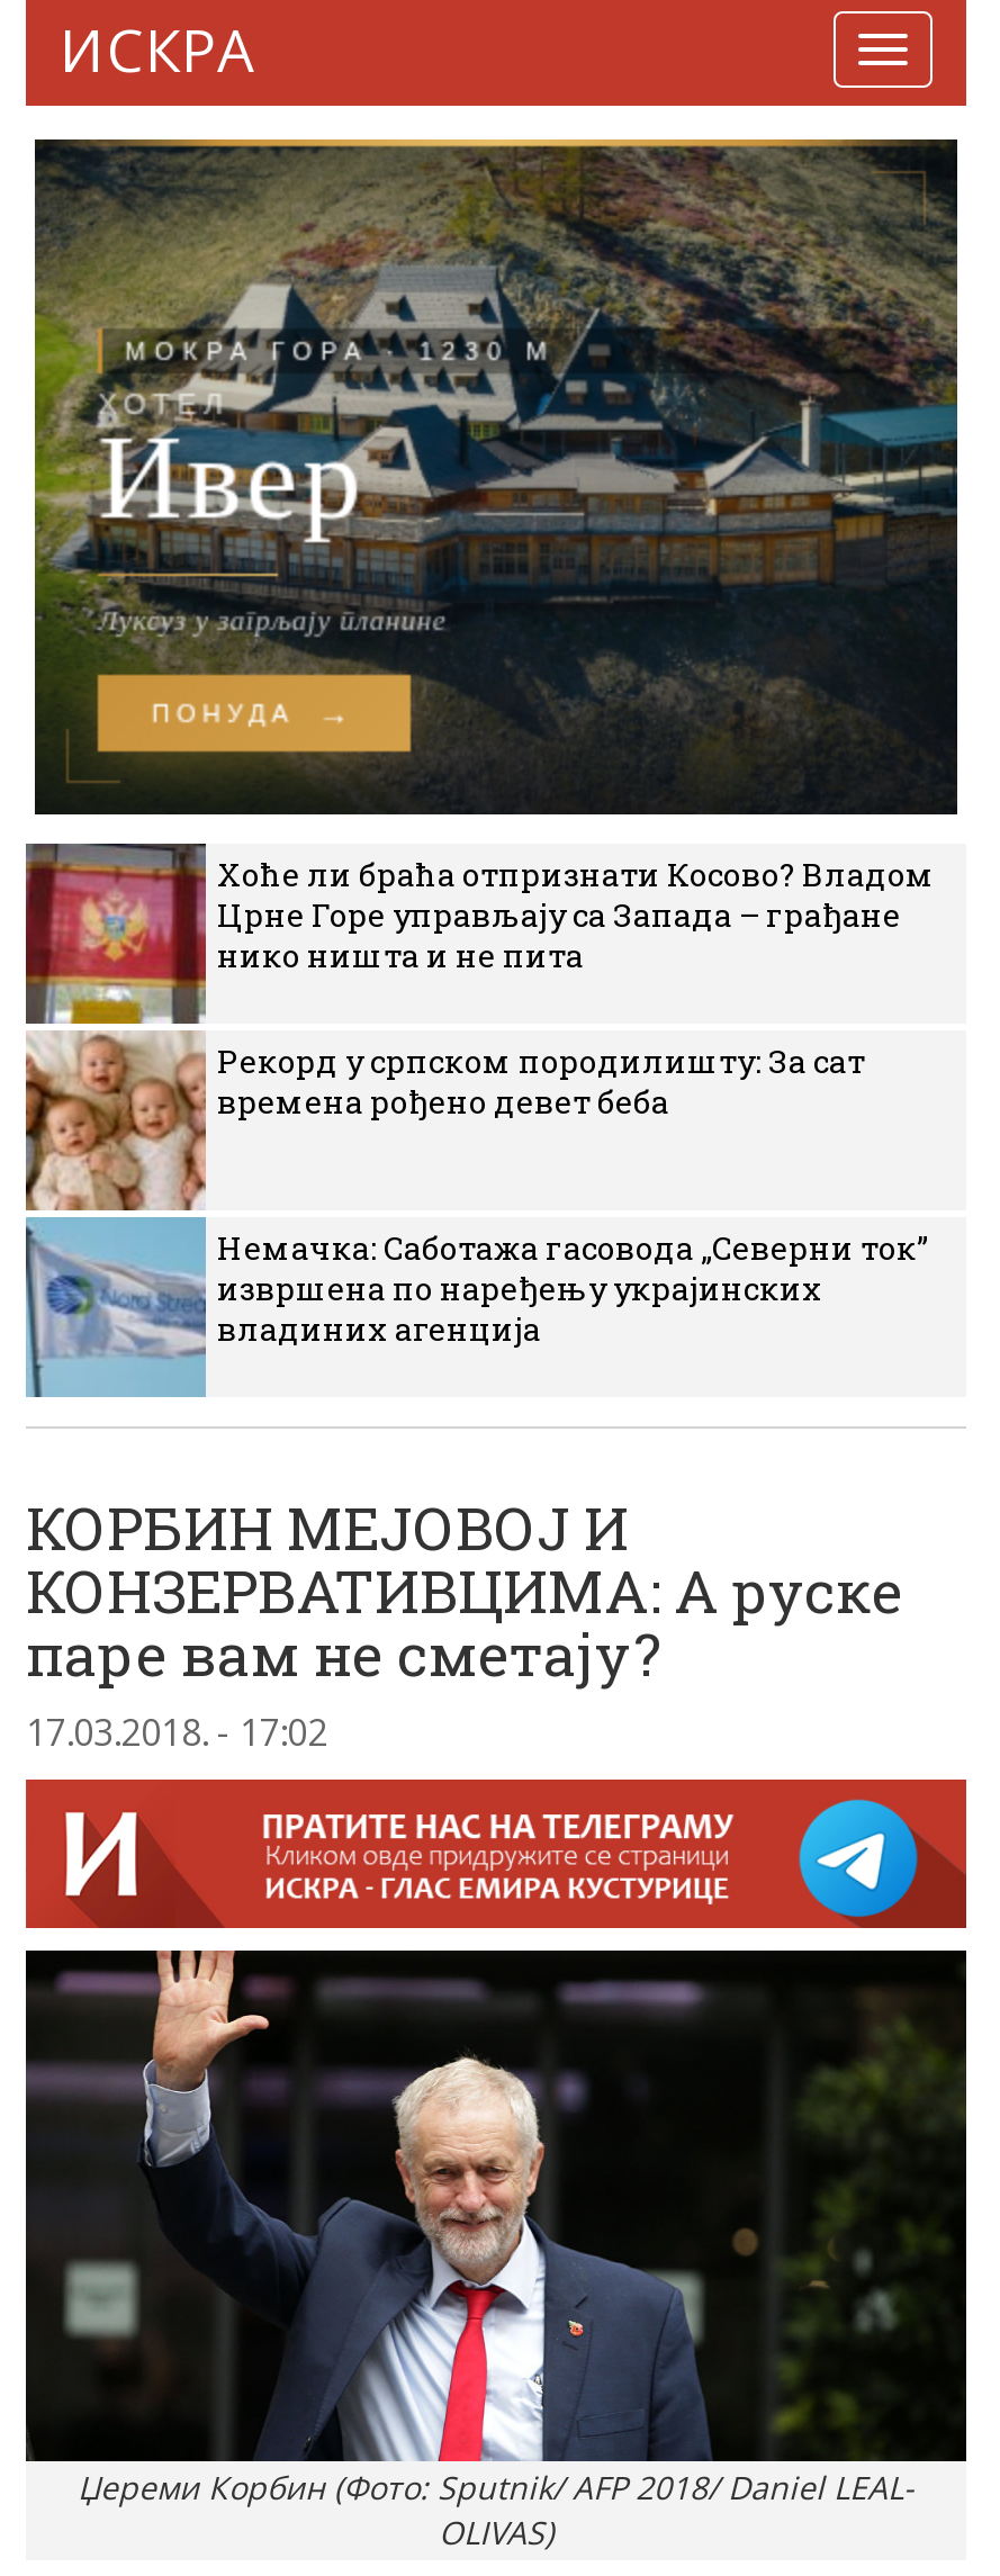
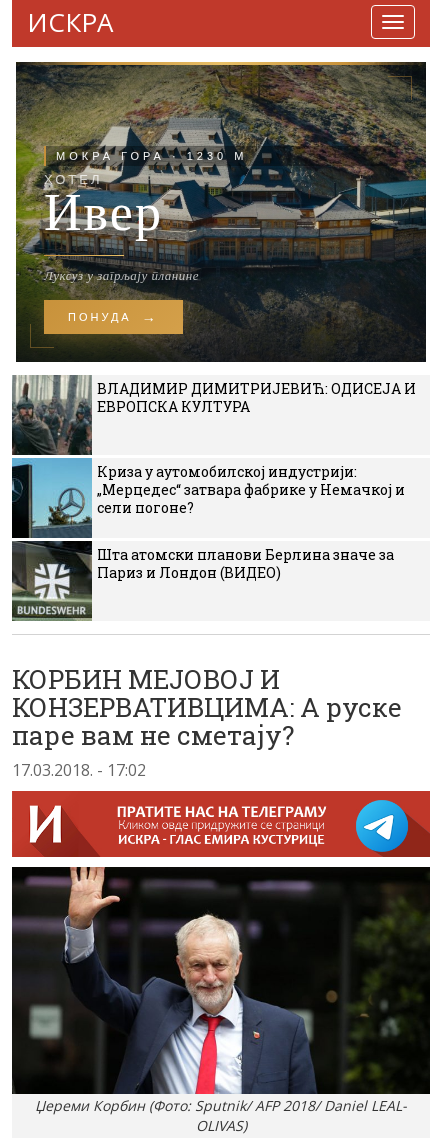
- [image]
- Хоће ли браћа отпризнати Косово? Владом
- Црне Горе управљају са Запада – грађане
- нико ништа и не пита
+ [image]
+ ВЛАДИМИР ДИМИТРИЈЕВИЋ: ОДИСЕЈА И
+ ЕВРОПСКА КУЛТУРА

- Рекорд у српском породилишту: За сат
- времена рођено девет беба
+ Криза у аутомобилској индустрији:
+ „Мерцедес“ затвара фабрике у Немачкој и
+ сели погоне?

- Немачка: Саботажа гасовода „Северни ток”
- извршена по наређењу украјинских
- владиних агенција
+ Шта атомски планови Берлина значе за
+ Париз и Лондон (ВИДЕО)
